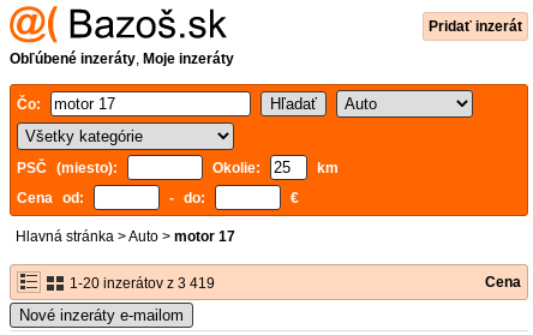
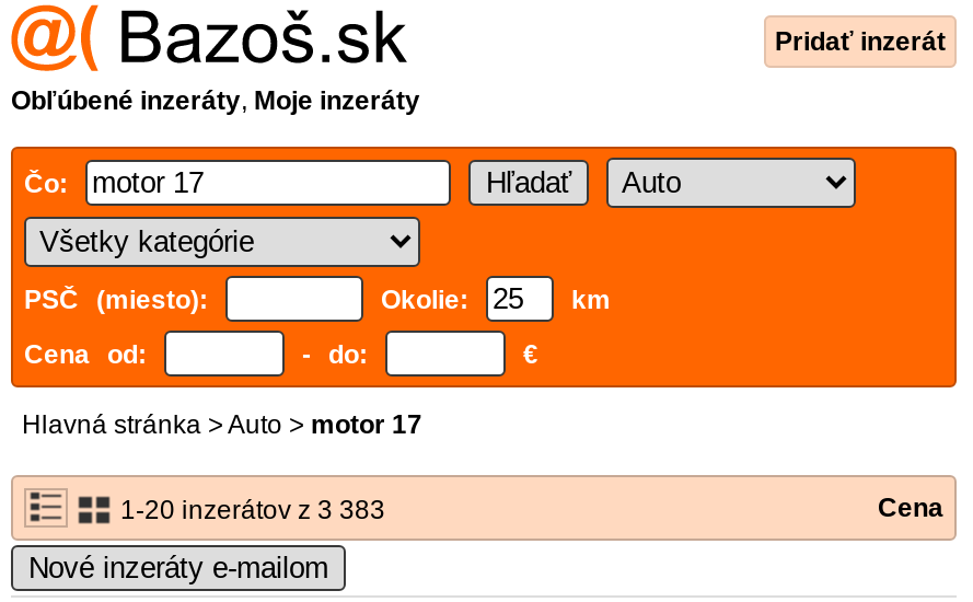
- 1-20 inzerátov z 3 419
+ 1-20 inzerátov z 3 383
